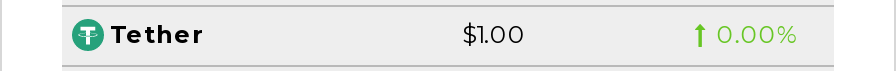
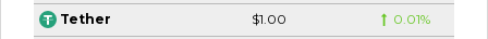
- 0.00%
+ 0.01%
